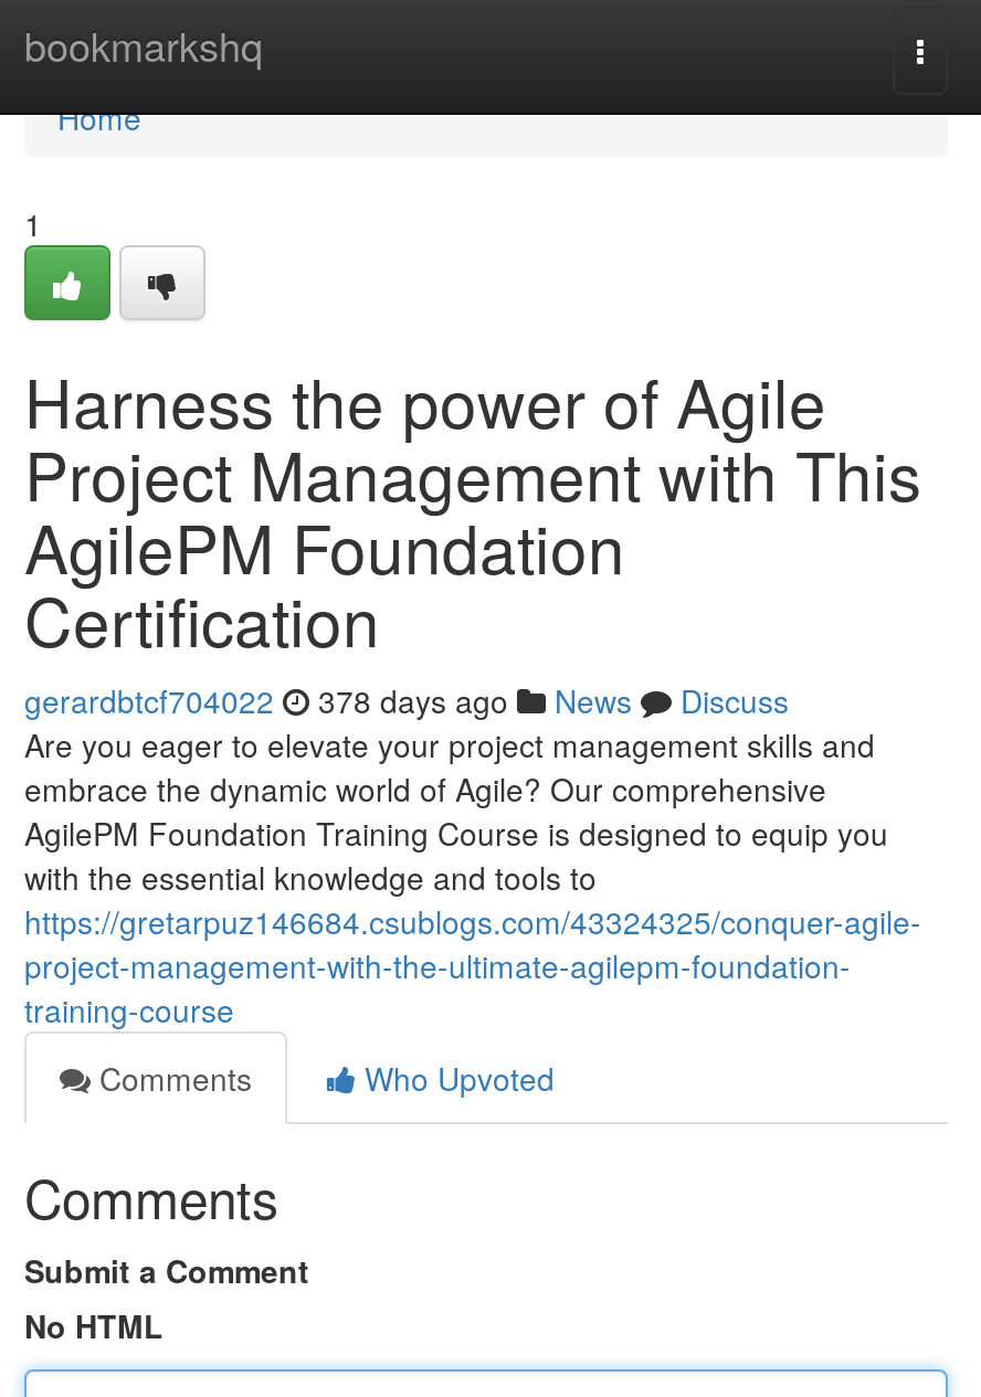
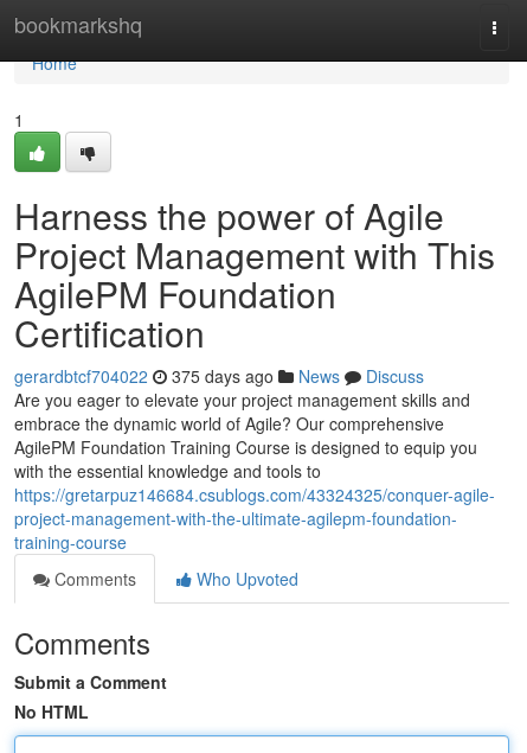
- gerardbtcf704022 378 days ago News Discuss
+ gerardbtcf704022 375 days ago News Discuss
